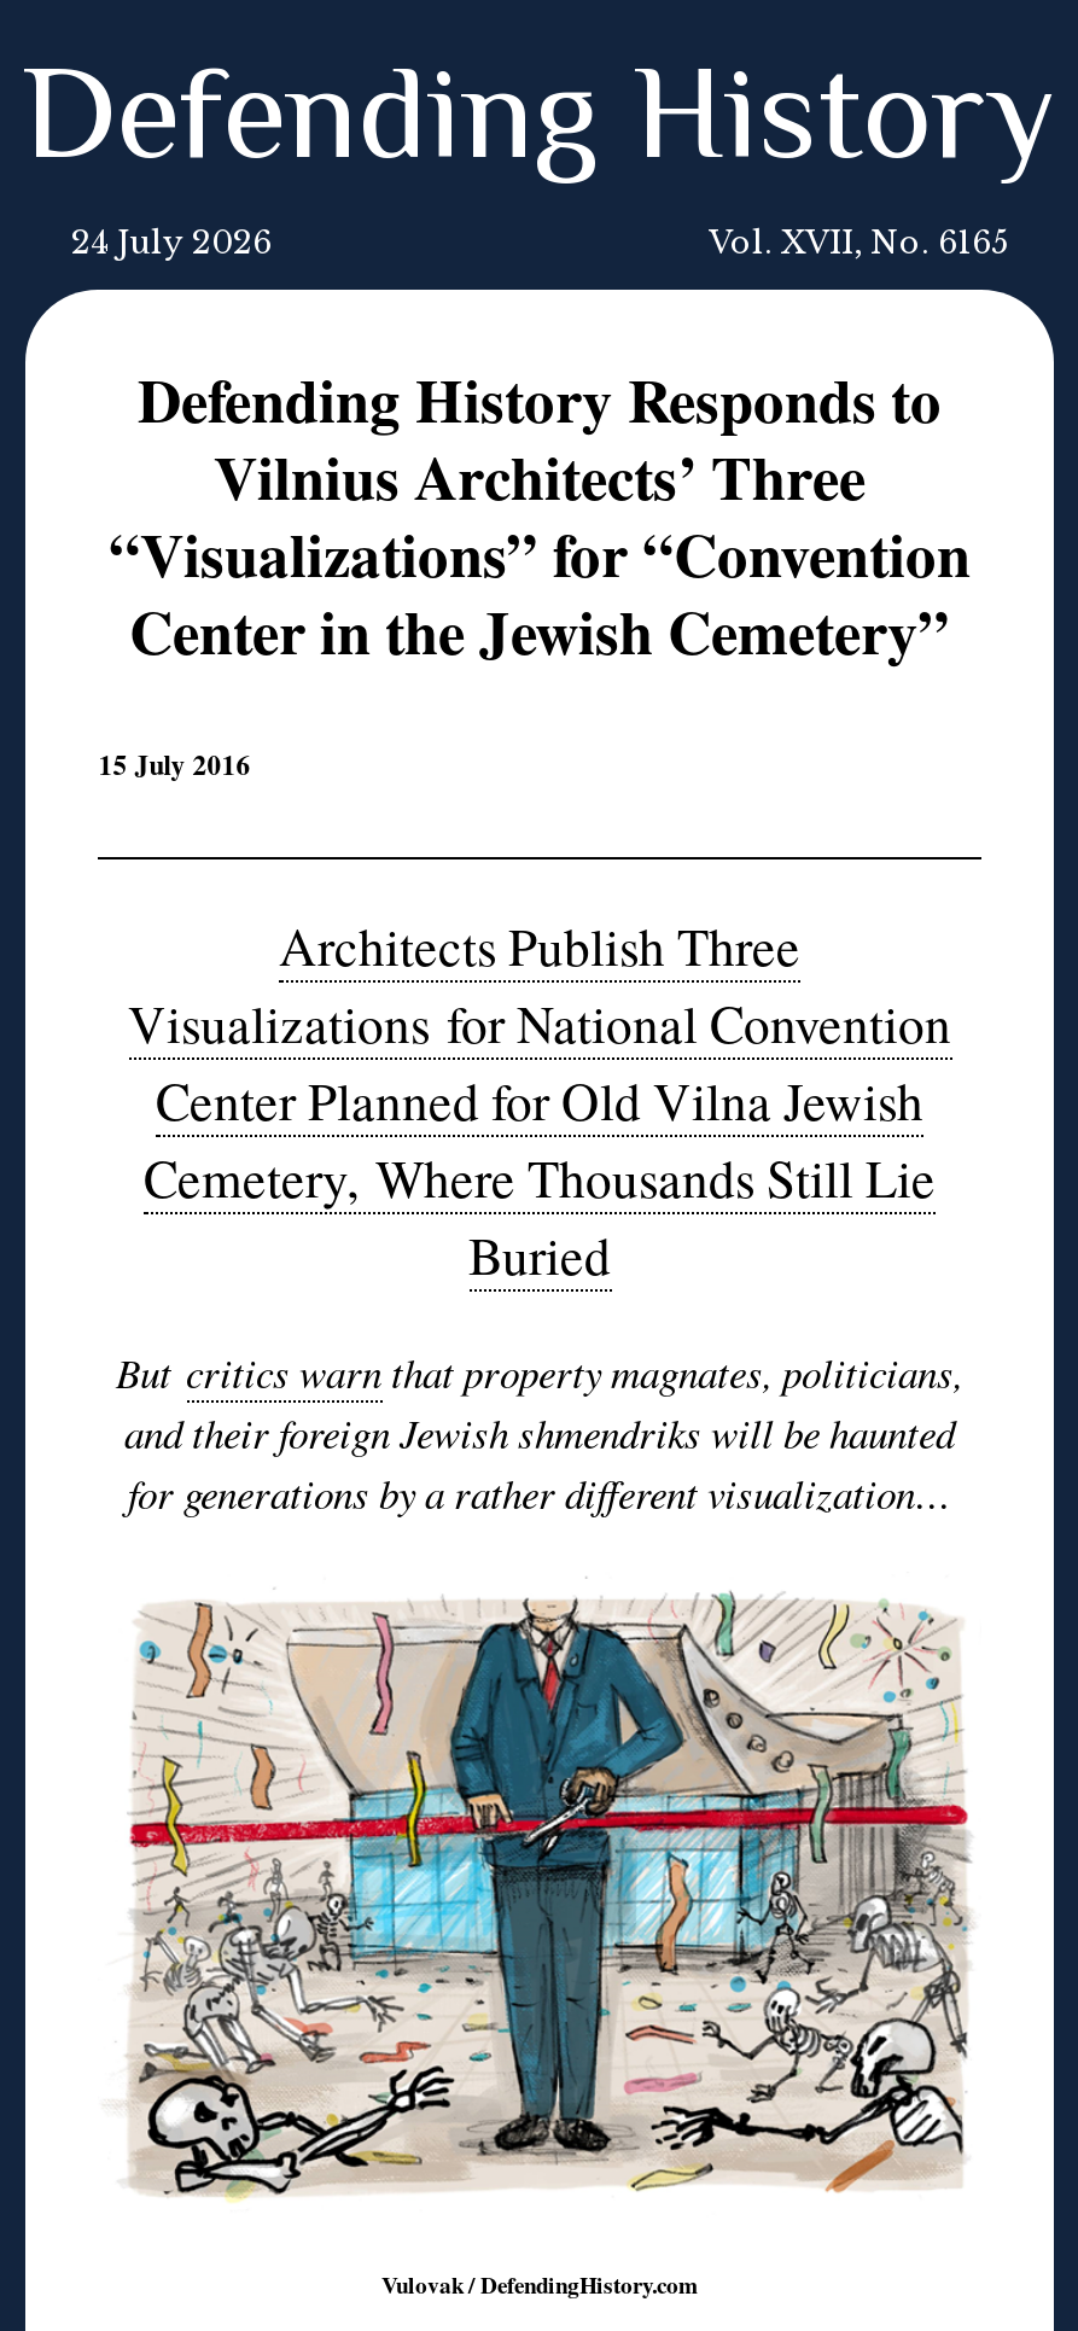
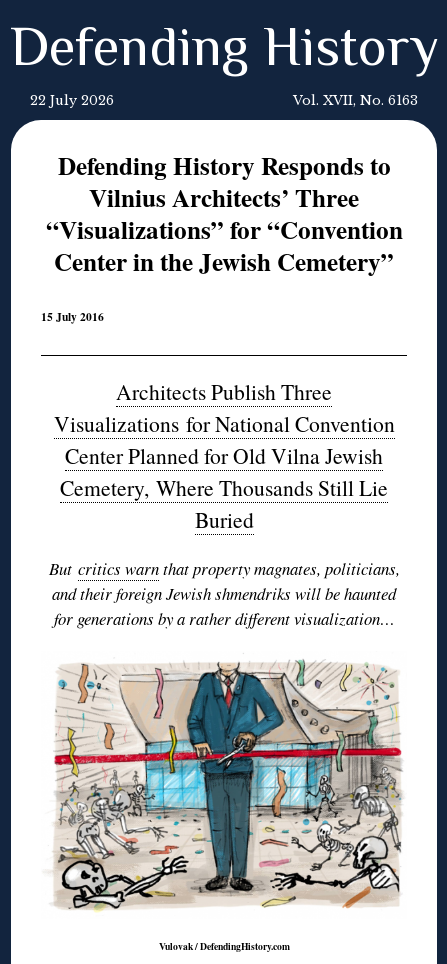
- 24 July 2026
+ 22 July 2026

- Vol. XVII, No. 6165
+ Vol. XVII, No. 6163
